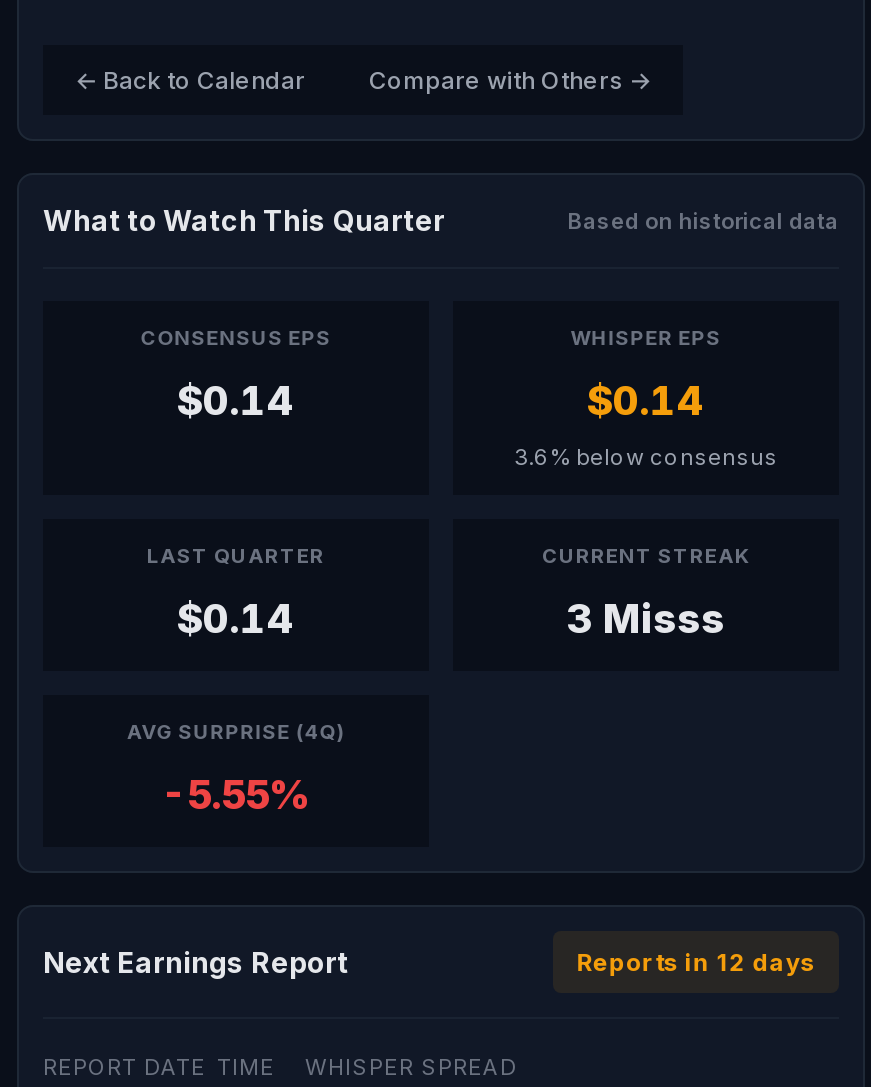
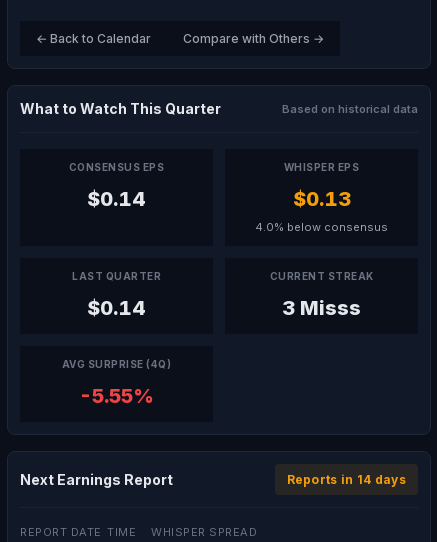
- $0.14
+ $0.13

- 3.6% below consensus
+ 4.0% below consensus

- Reports in 12 days
+ Reports in 14 days
